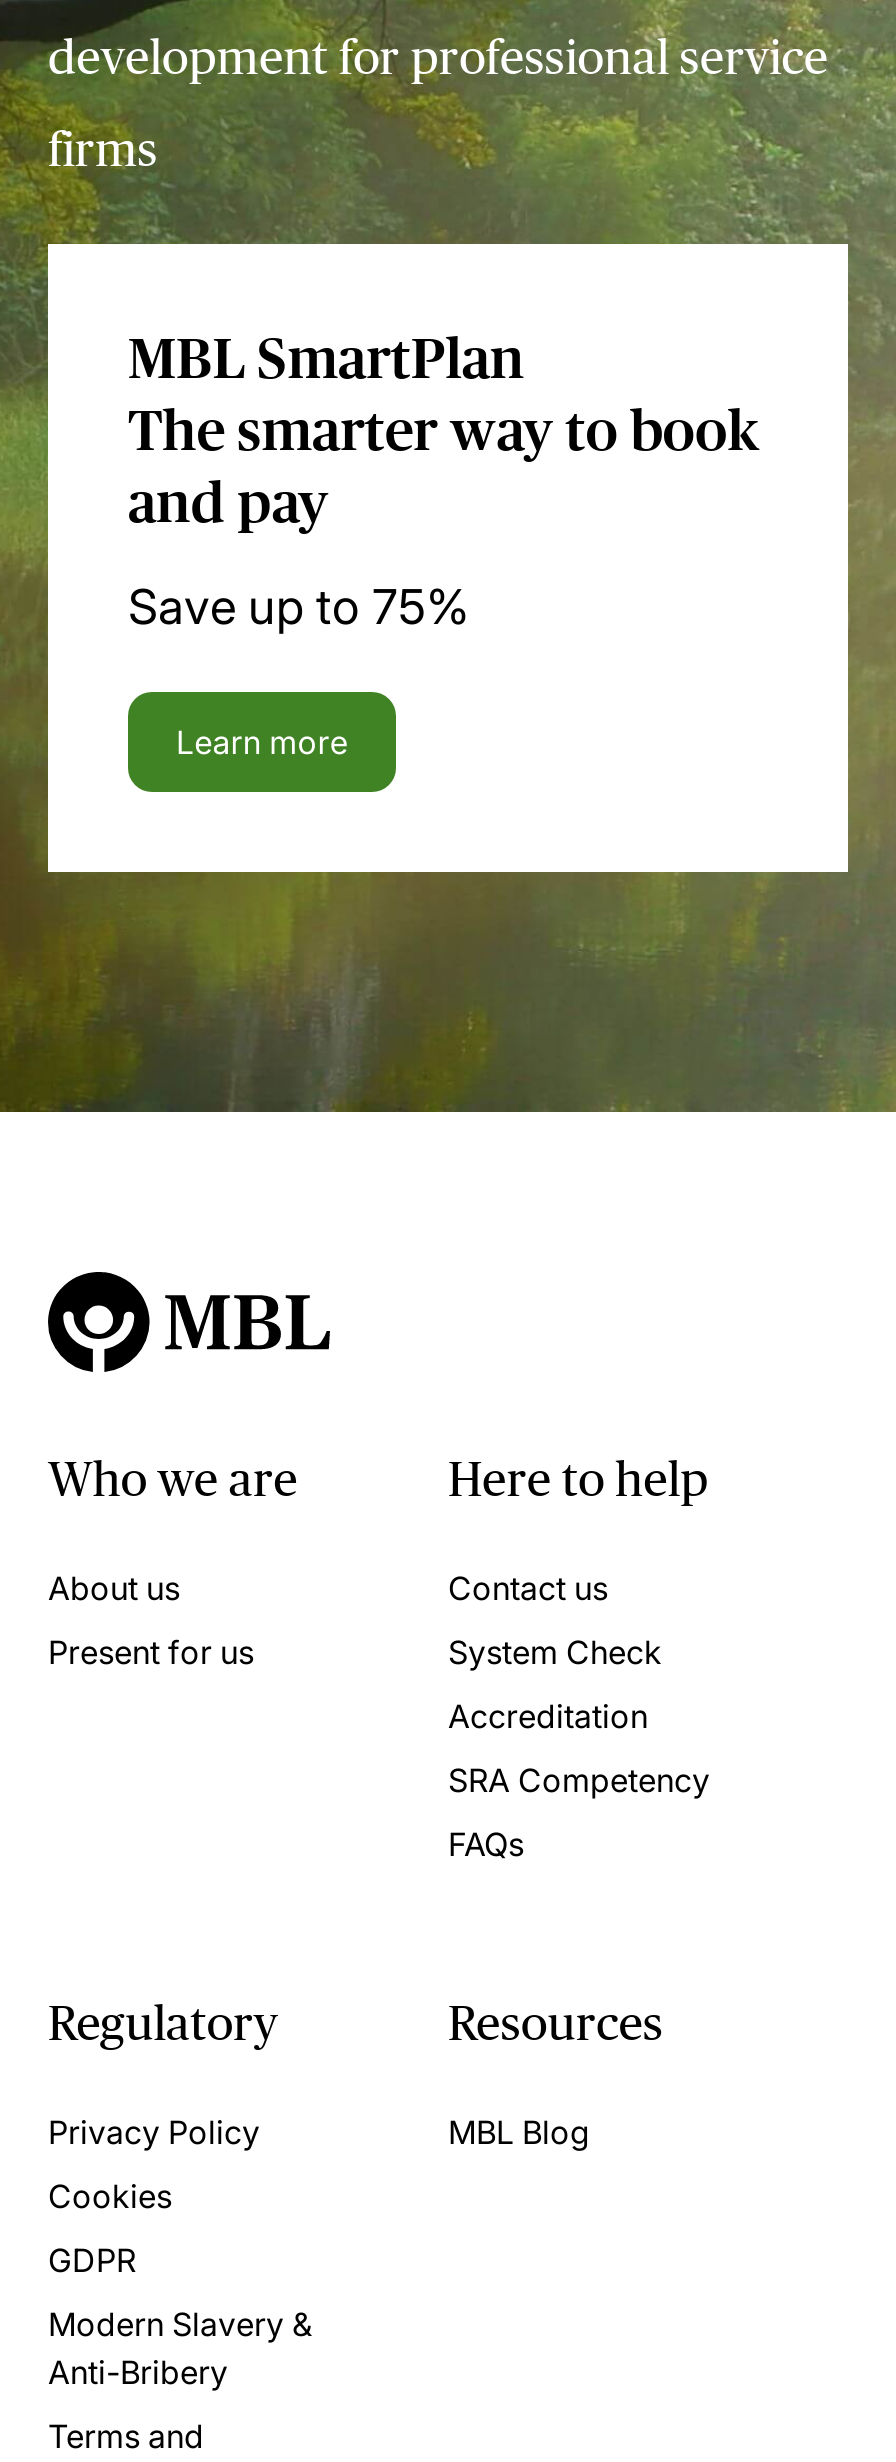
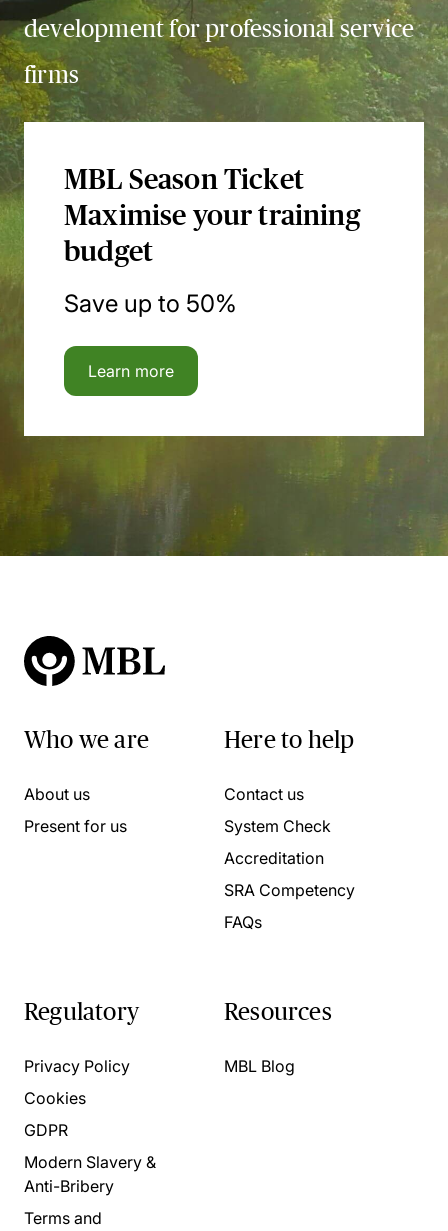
- MBL SmartPlan
- The smarter way to book
- and pay
+ MBL Season Ticket
+ Maximise your training
+ budget

- Save up to 75%
+ Save up to 50%
